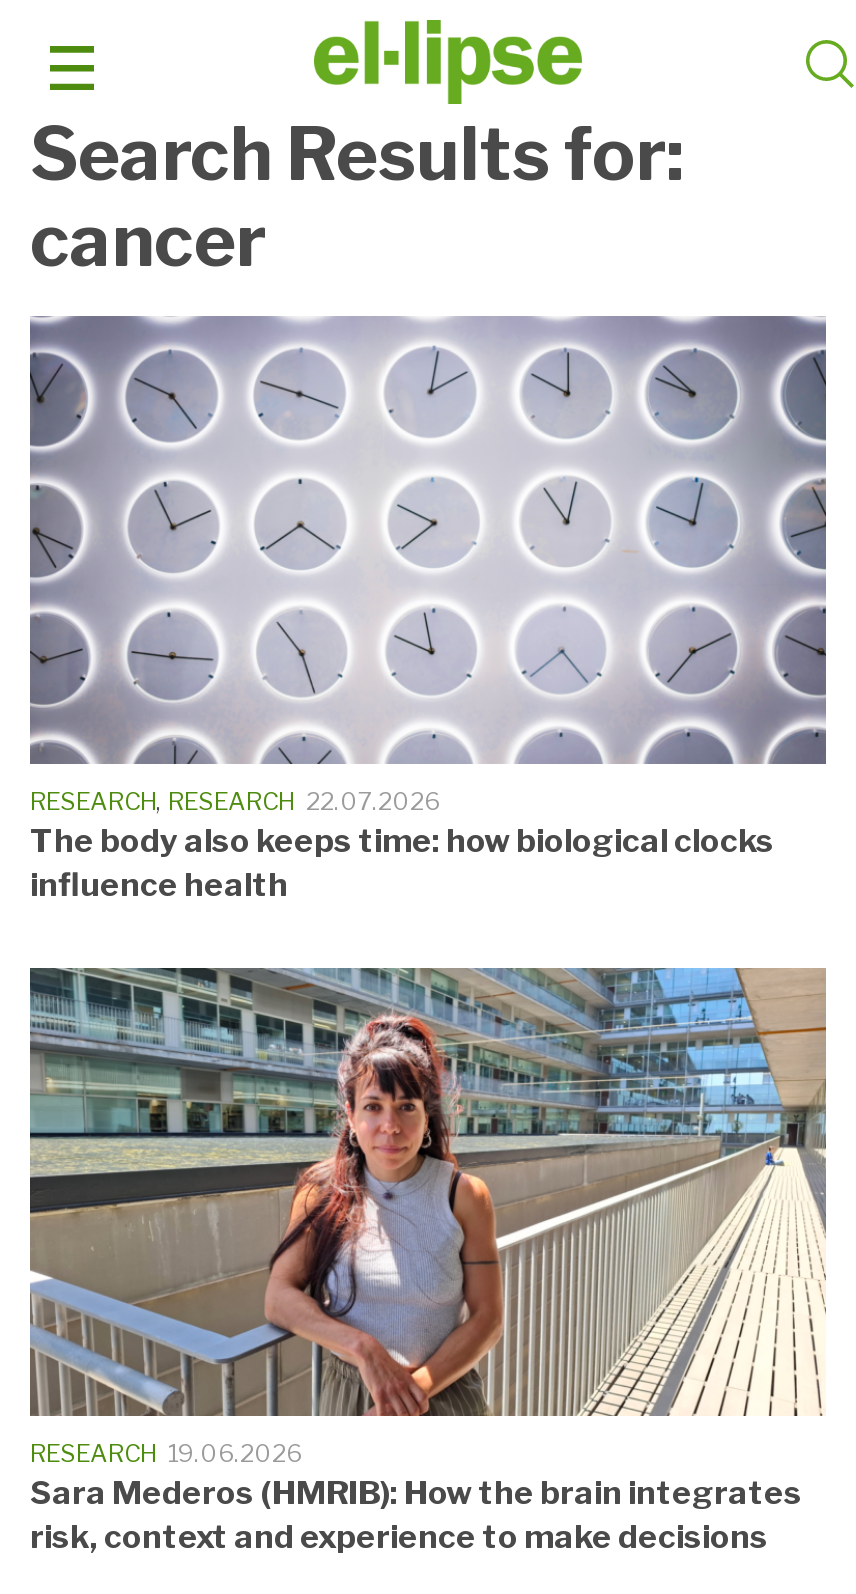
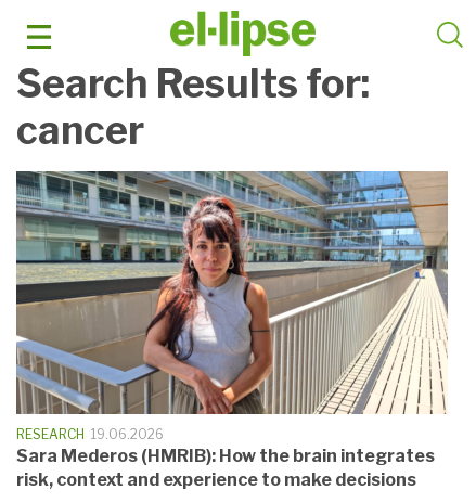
- [image]
- RESEARCH, RESEARCH 22.07.2026
- The body also keeps time: how biological clocks
- influence health
